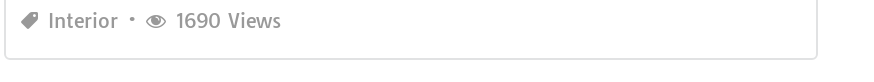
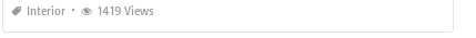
- 1690 Views
+ 1419 Views
